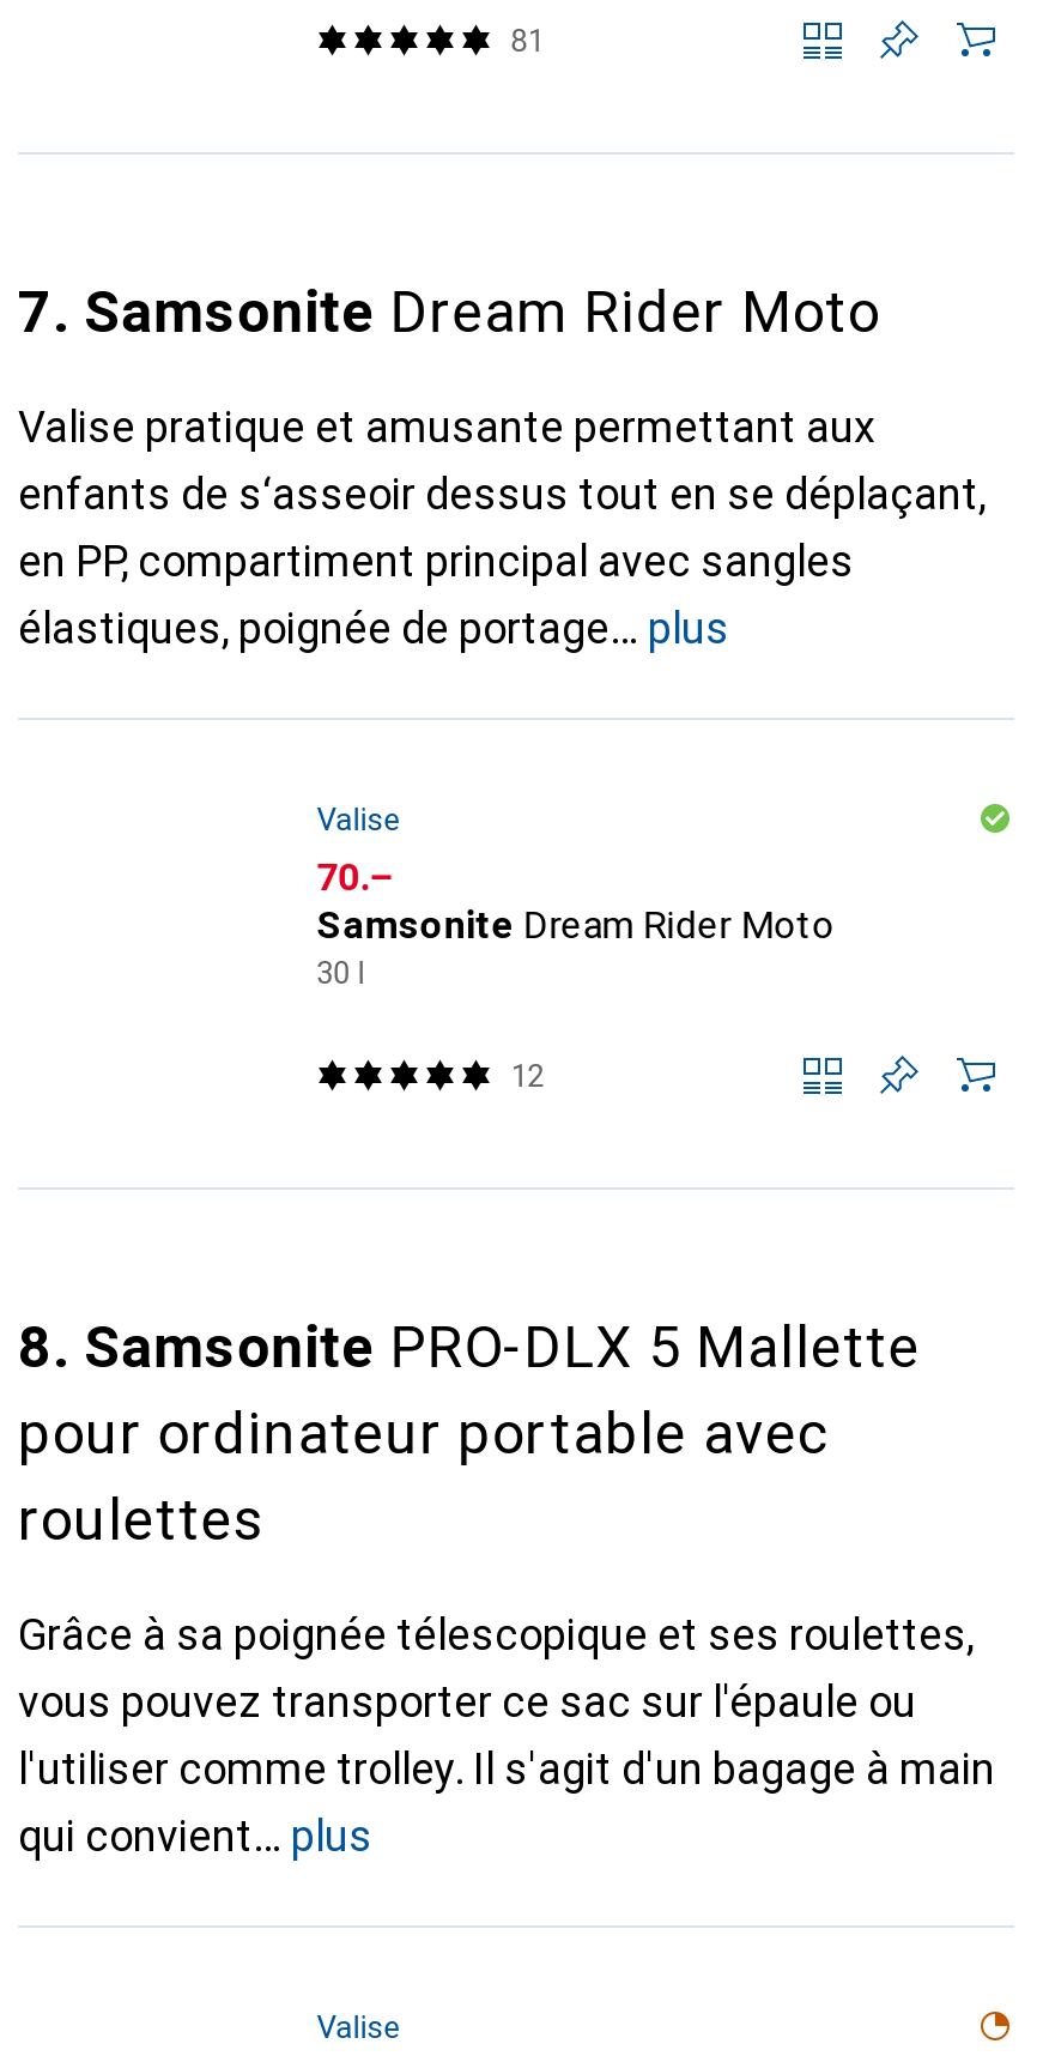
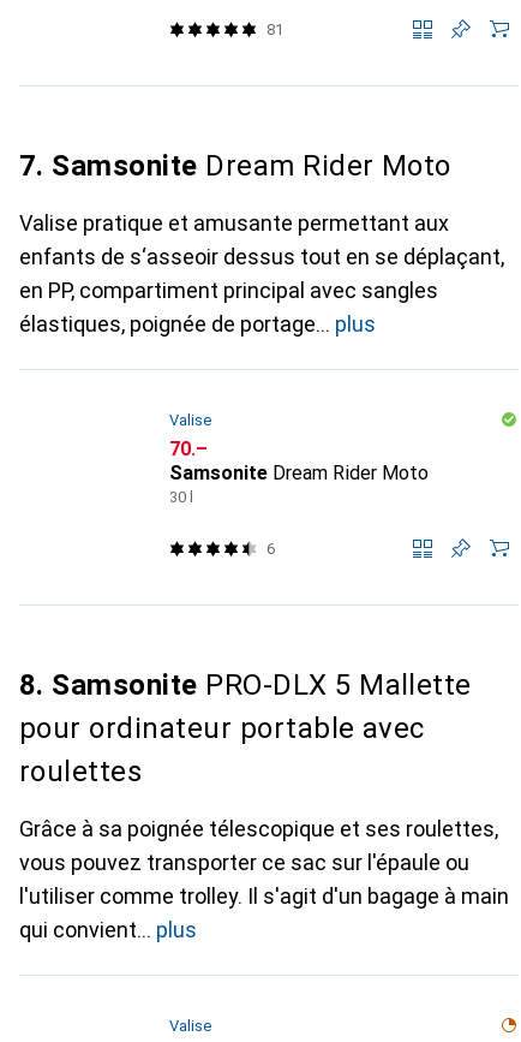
- 12
+ 6
